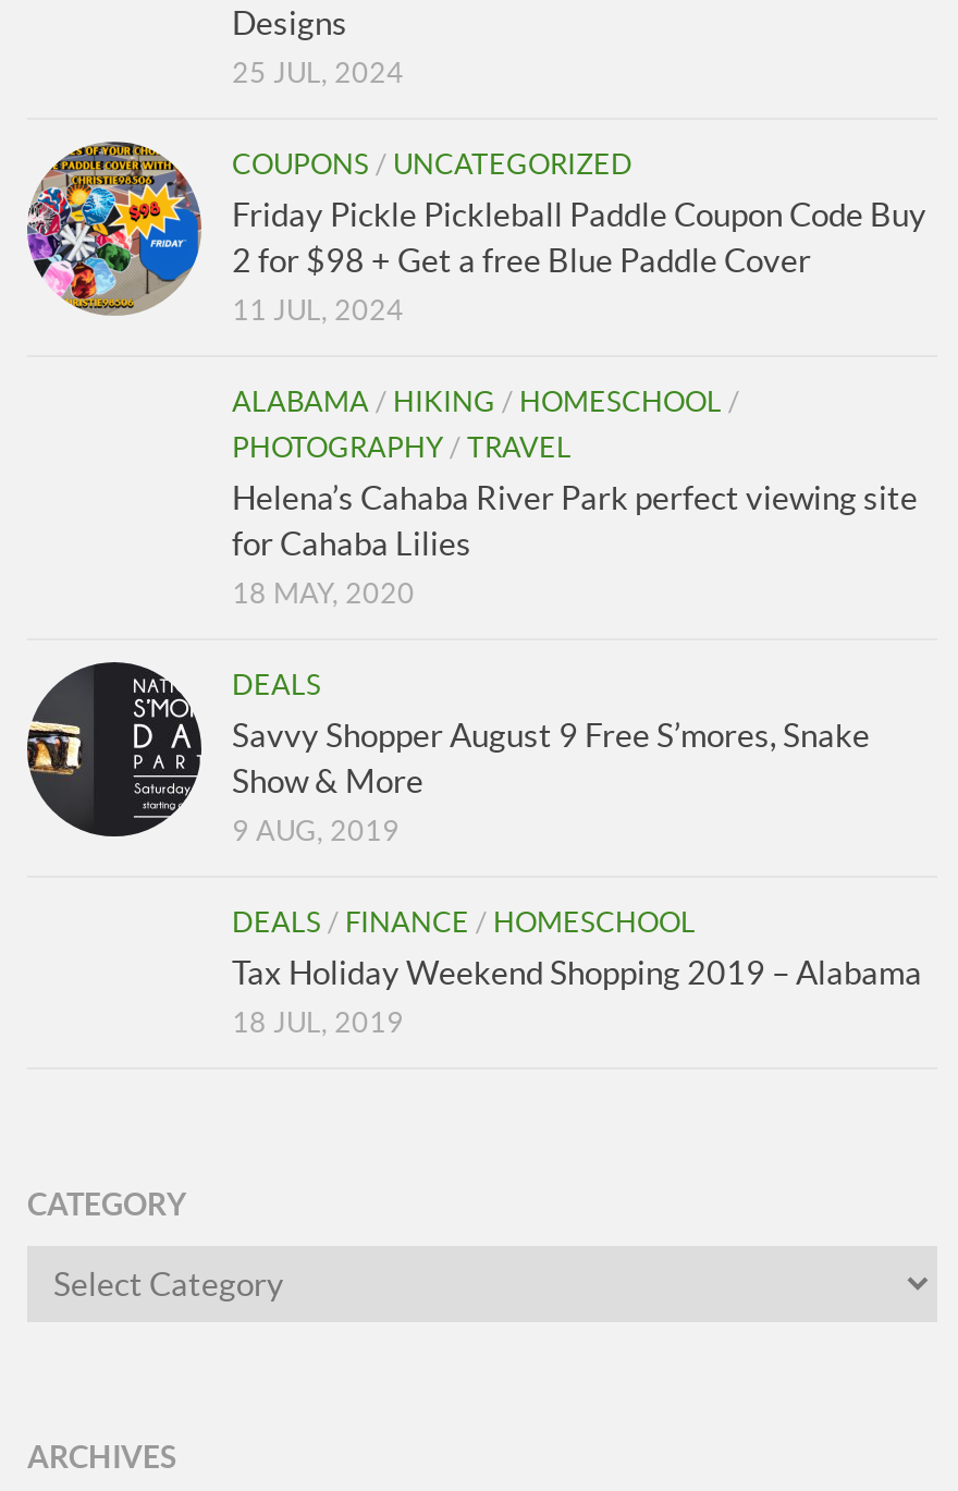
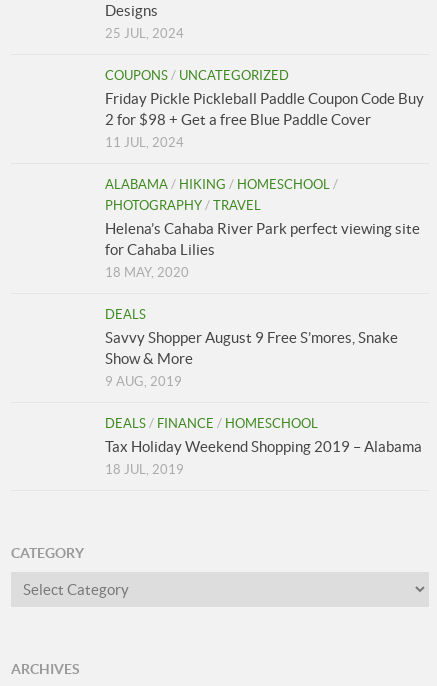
- [image]

- [image]
